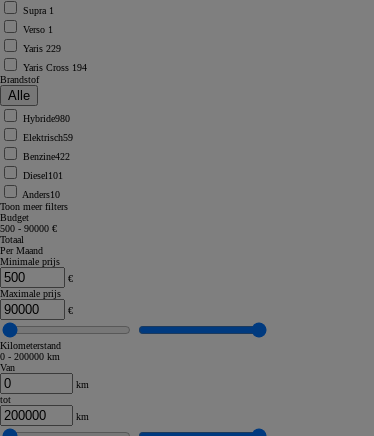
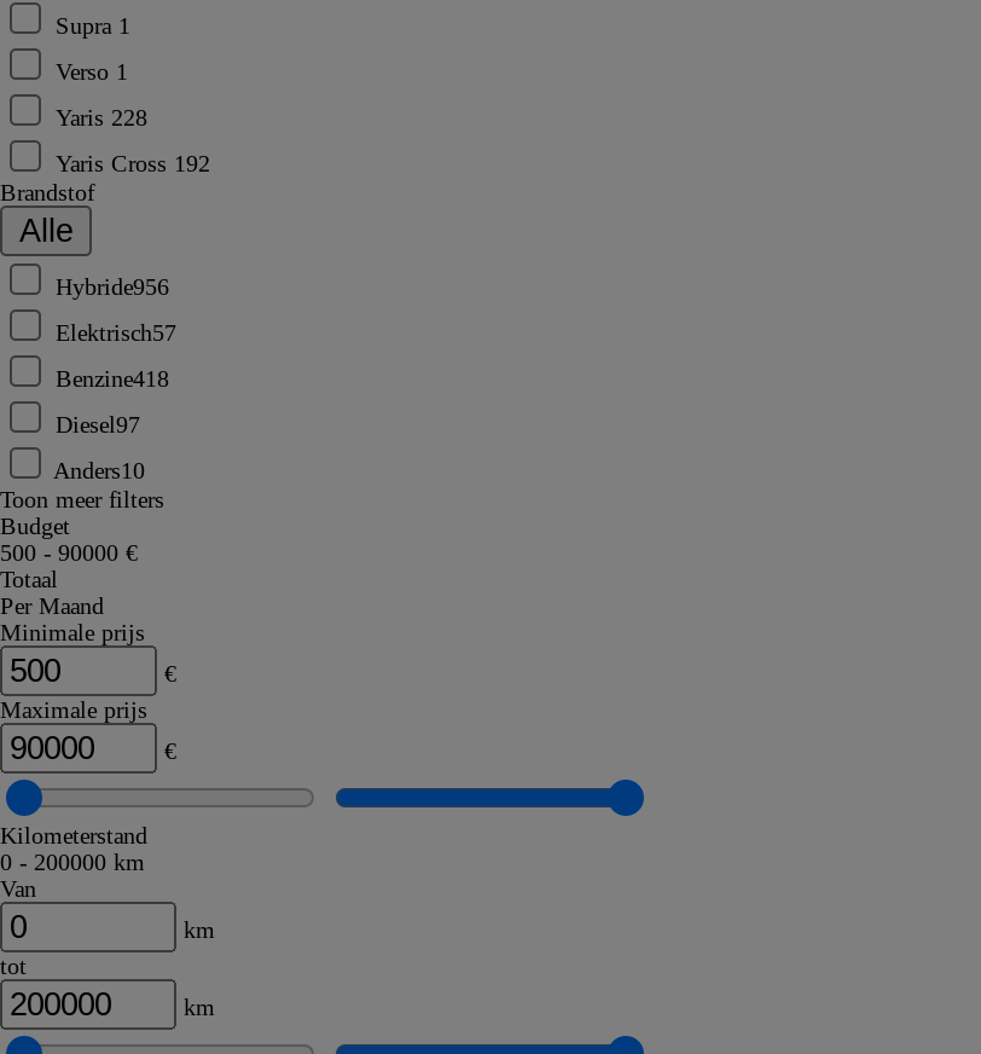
- Yaris 229
+ Yaris 228

- Yaris Cross 194
+ Yaris Cross 192

- Hybride980
+ Hybride956

- Elektrisch59
+ Elektrisch57

- Benzine422
+ Benzine418

- Diesel101
+ Diesel97
